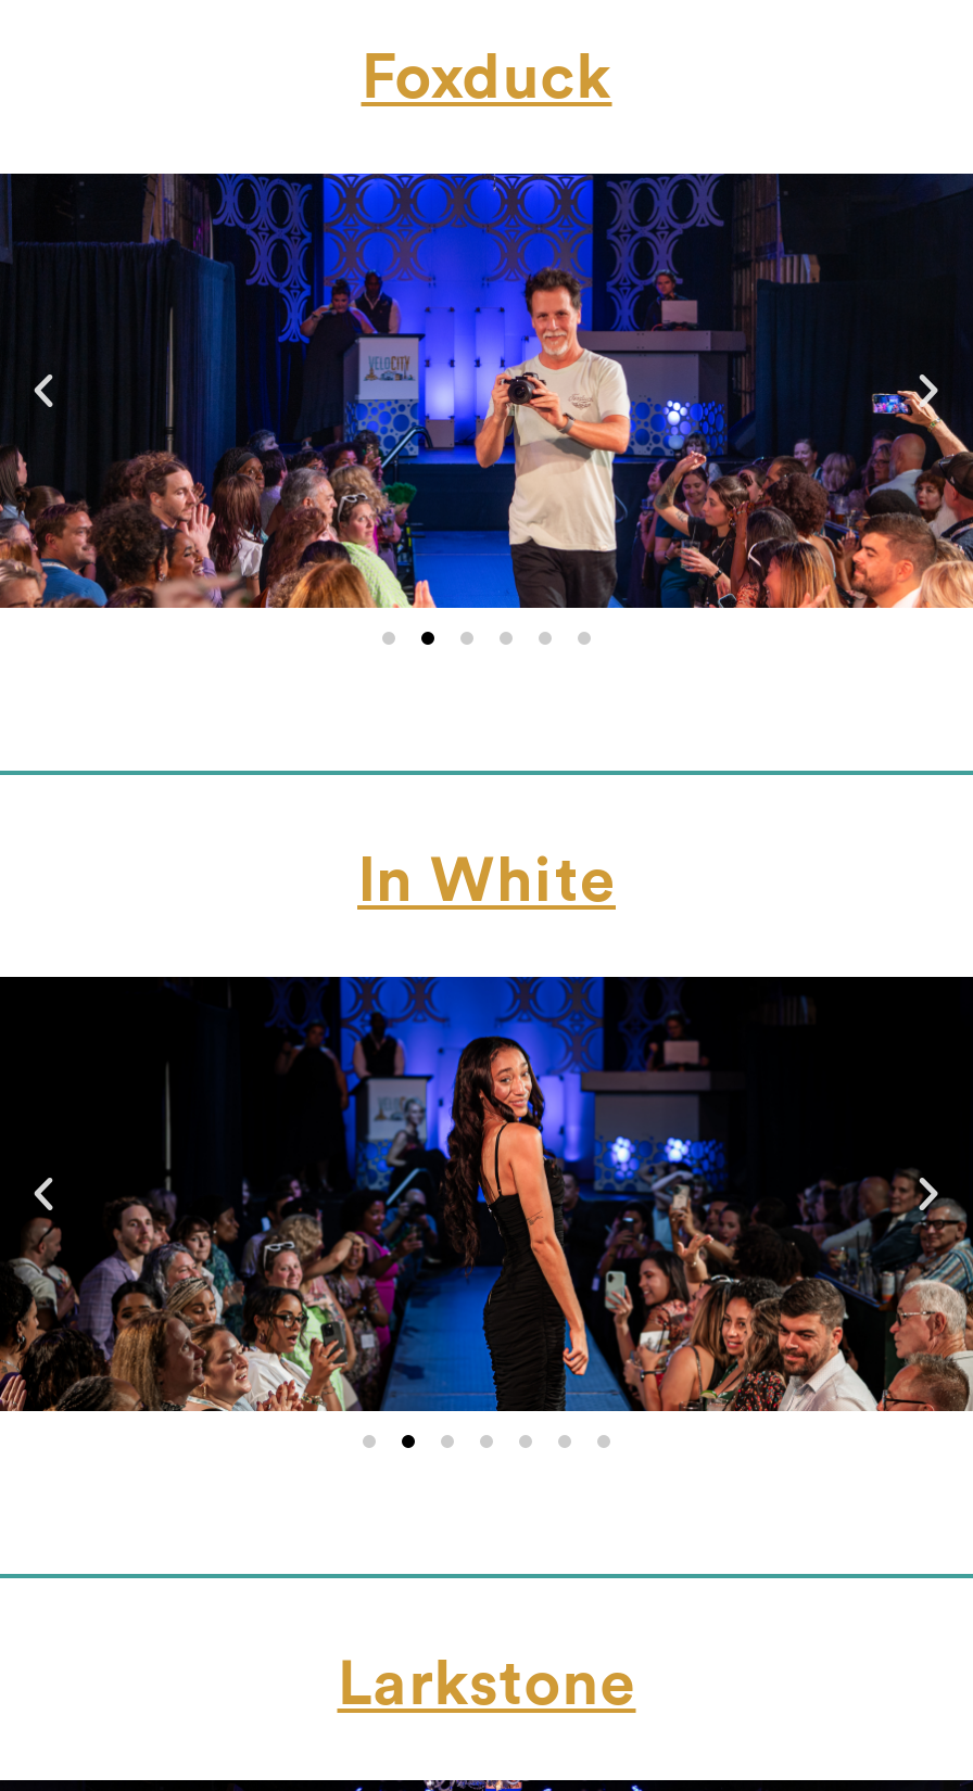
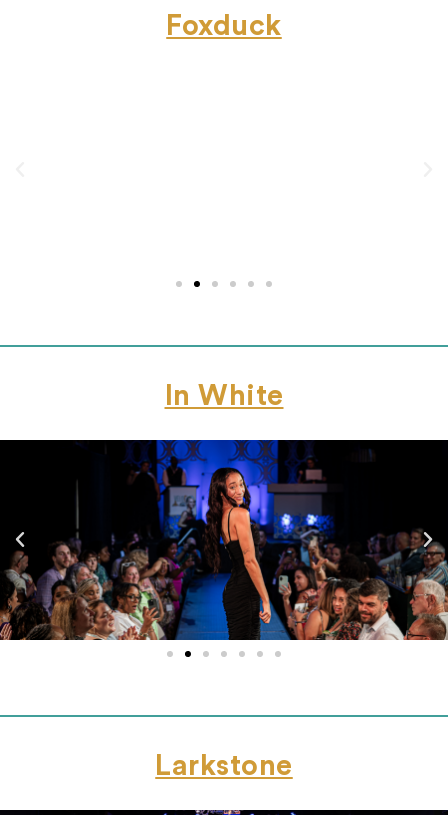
- [image]
